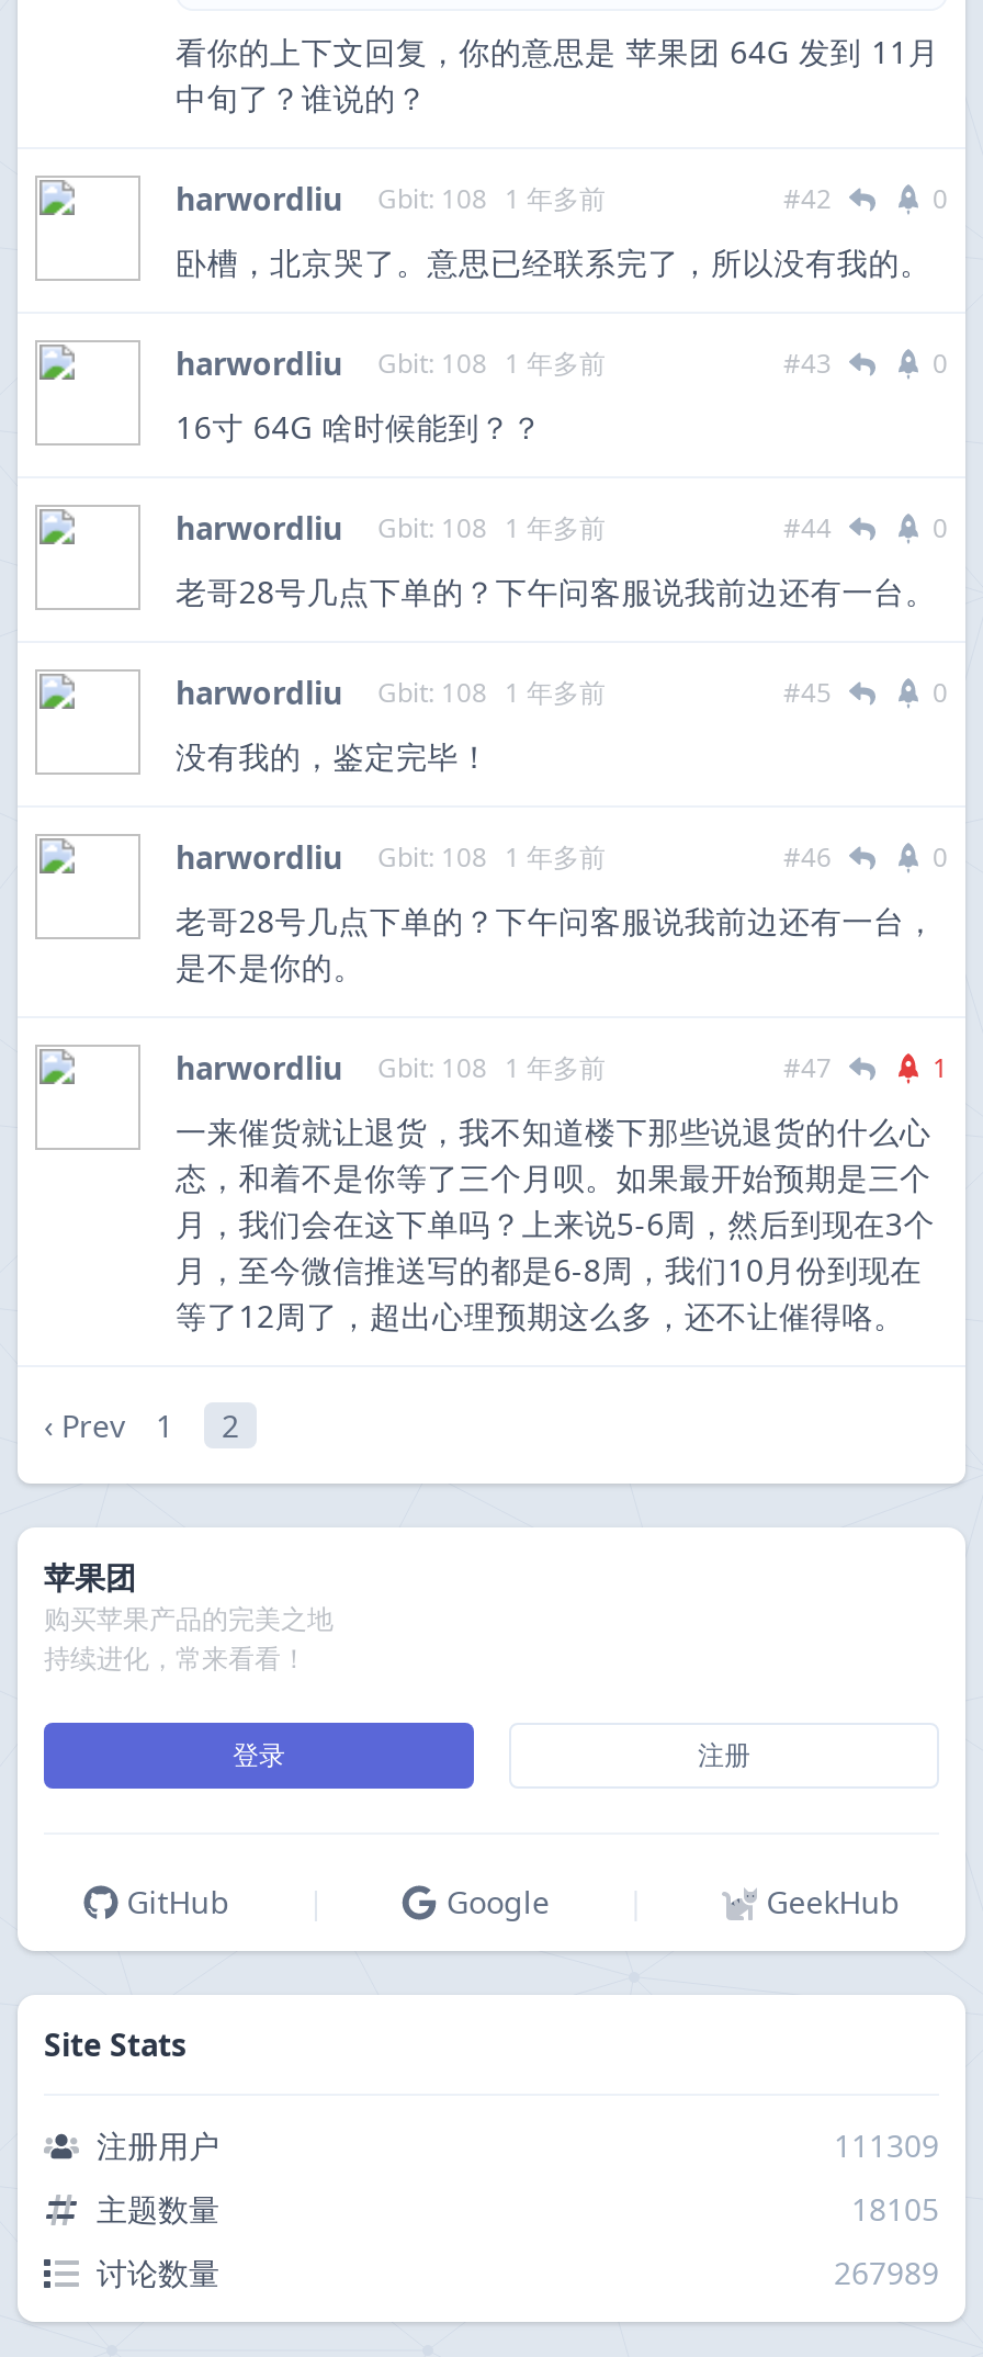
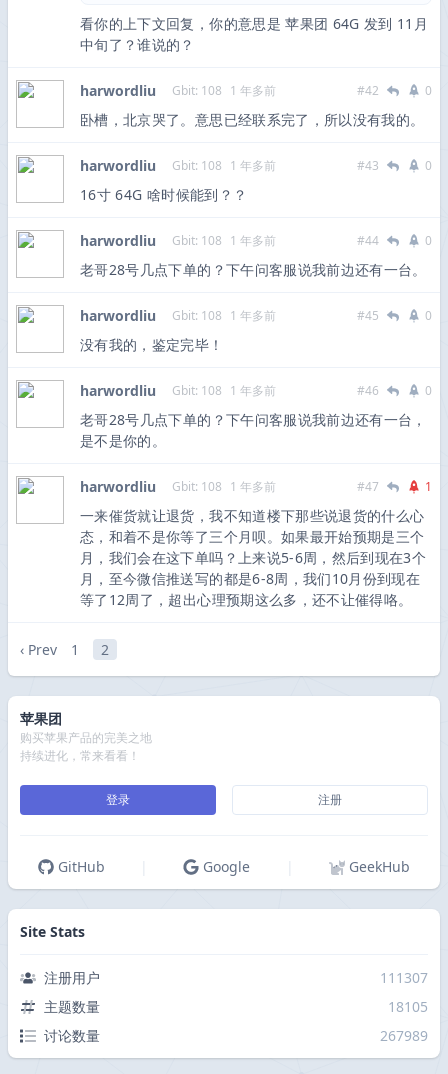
- 111309
+ 111307
